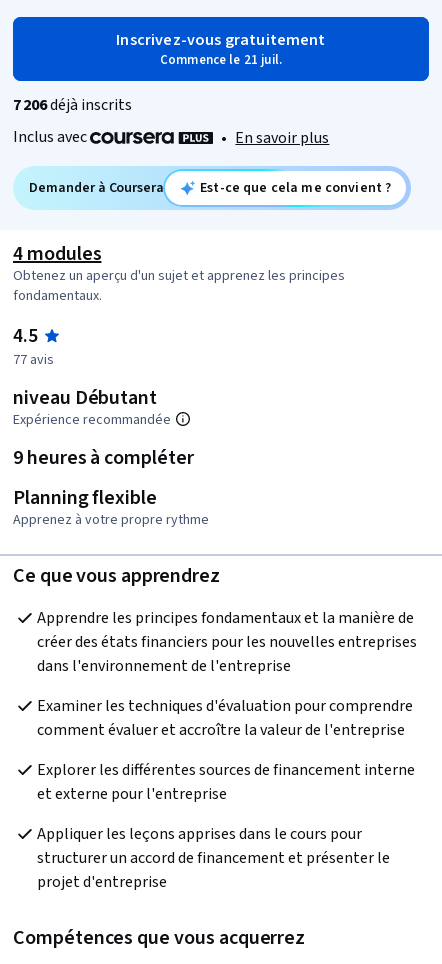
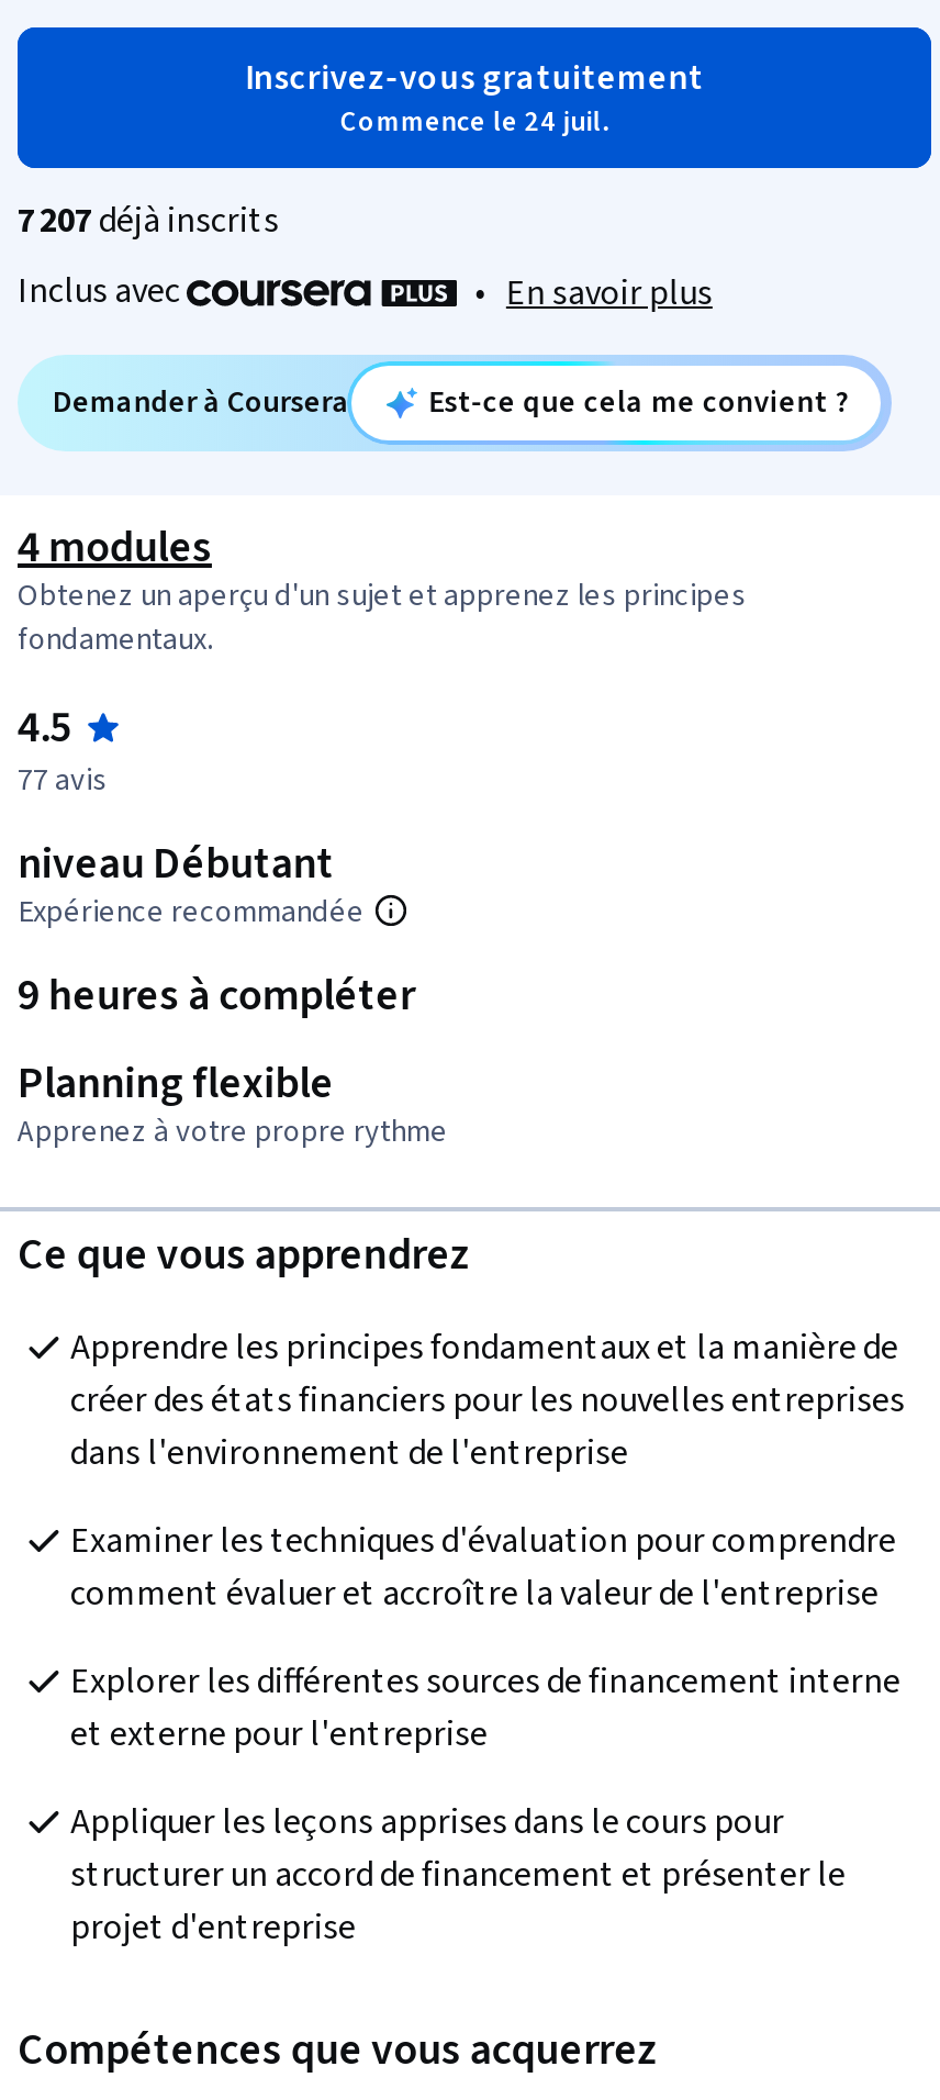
- Commence le 21 juil.
+ Commence le 24 juil.

- 7 206 déjà inscrits
+ 7 207 déjà inscrits
